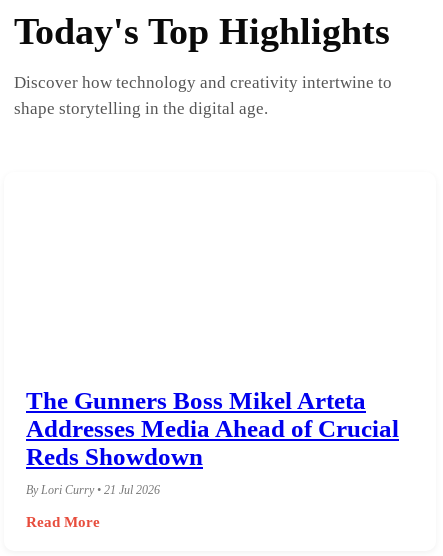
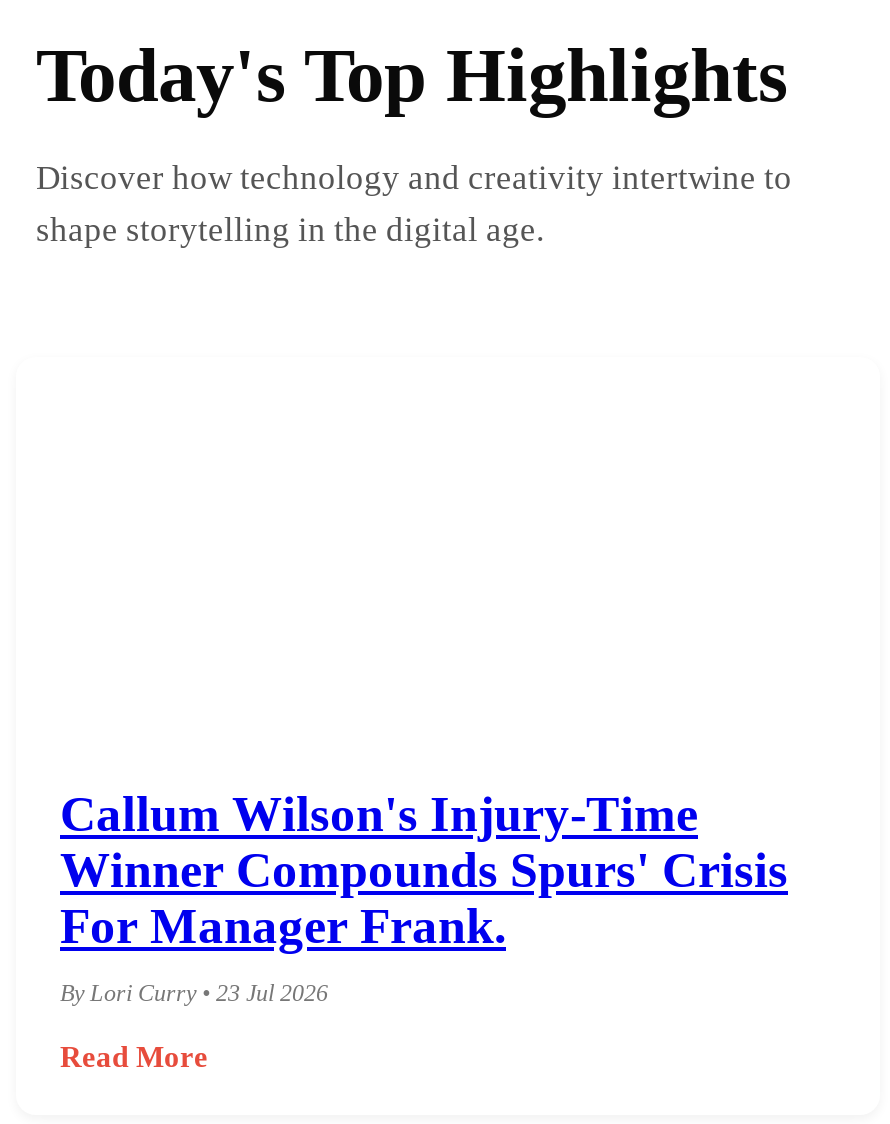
- The Gunners Boss Mikel Arteta
- Addresses Media Ahead of Crucial
- Reds Showdown
+ Callum Wilson's Injury-Time
+ Winner Compounds Spurs' Crisis
+ For Manager Frank.

- By Lori Curry • 21 Jul 2026
+ By Lori Curry • 23 Jul 2026
